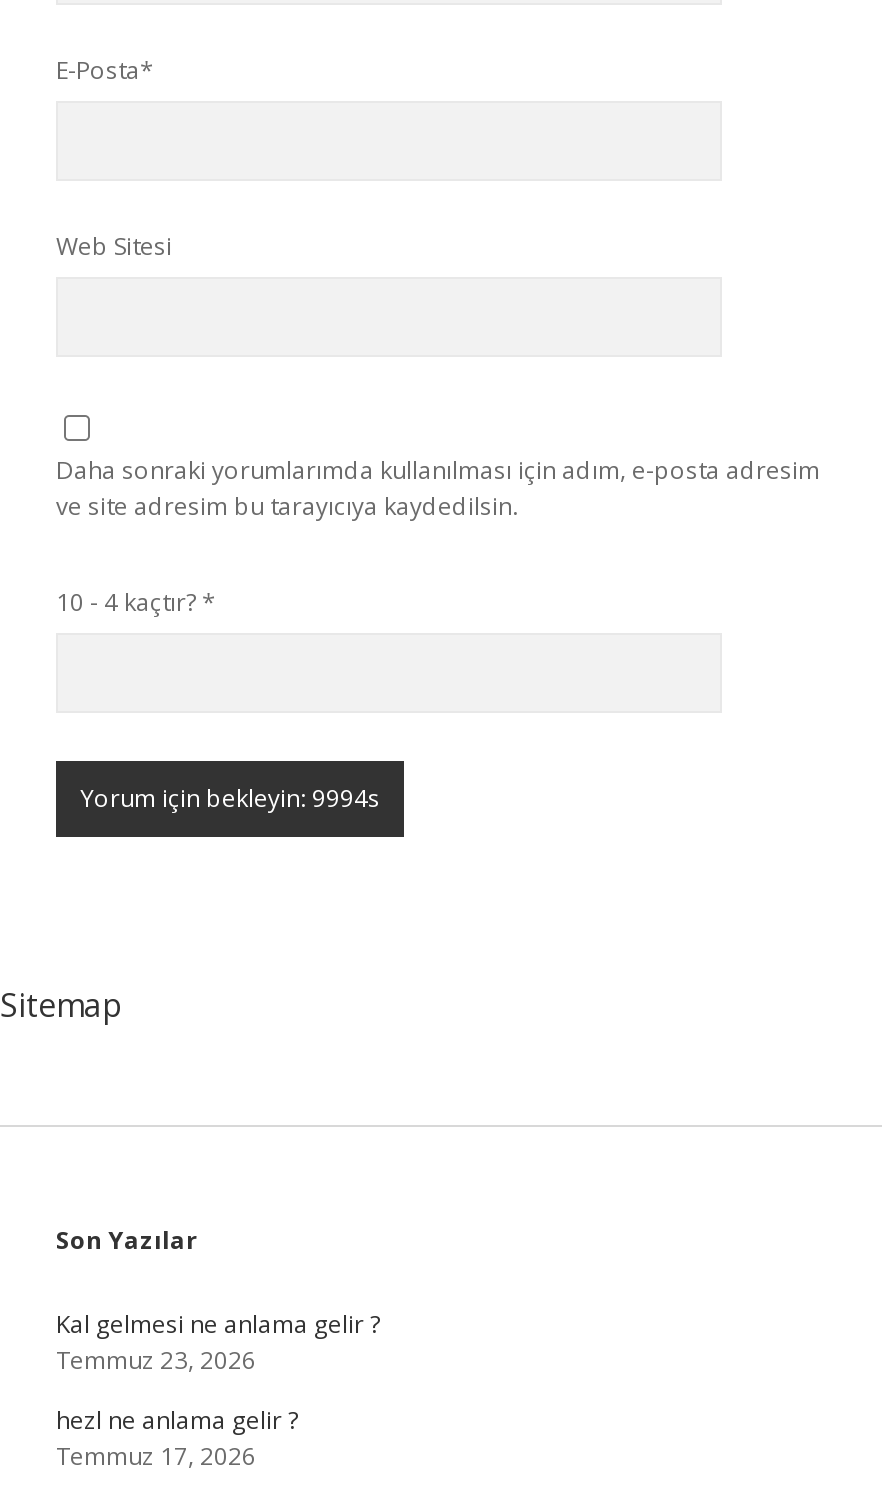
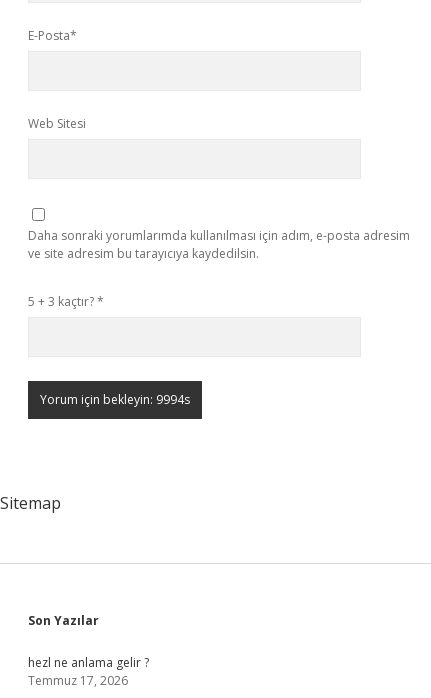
- 10 - 4 kaçtır? *
+ 5 + 3 kaçtır? *

- Kal gelmesi ne anlama gelir ?
- Temmuz 23, 2026
